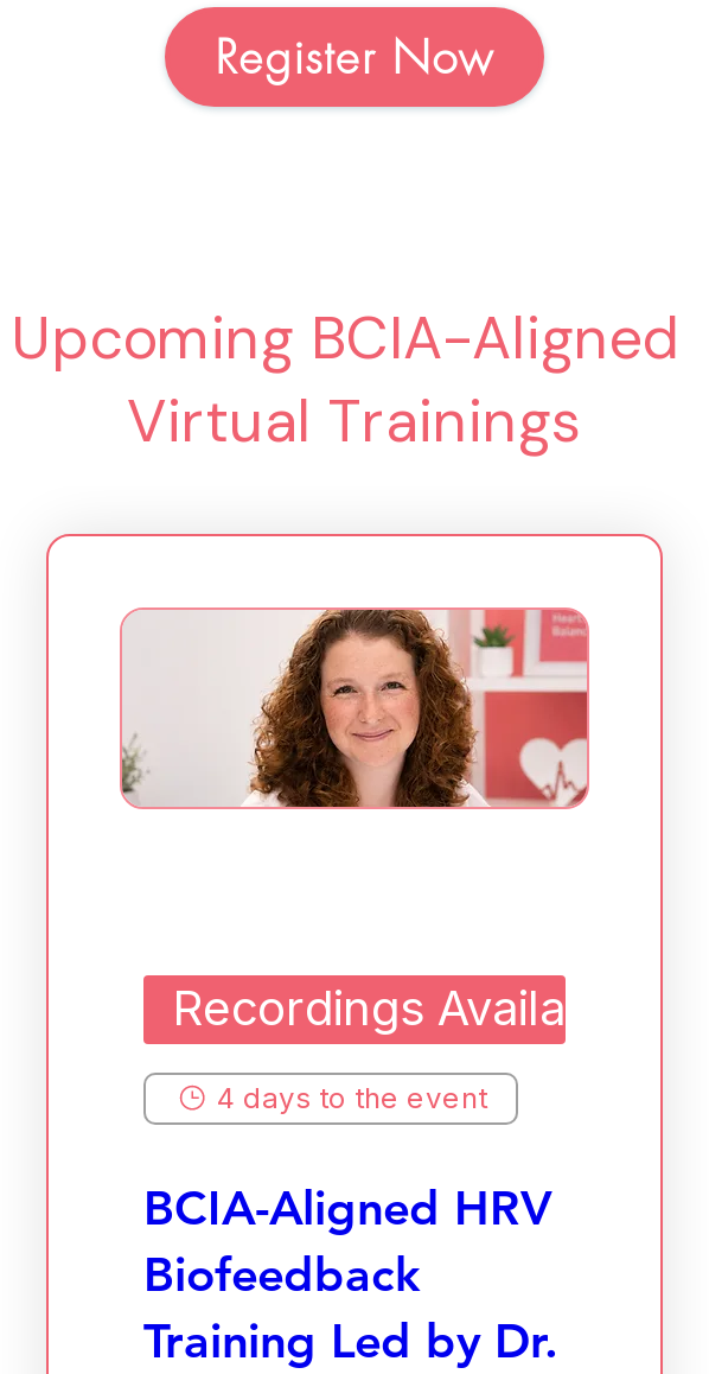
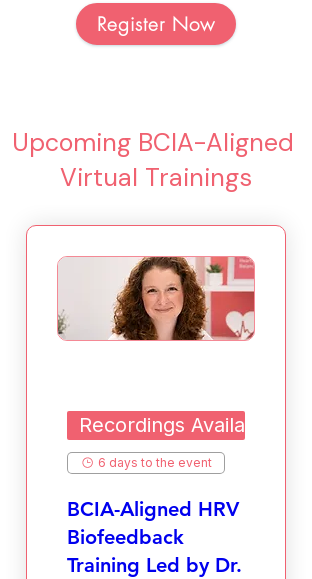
- 4 days to the event
+ 6 days to the event
